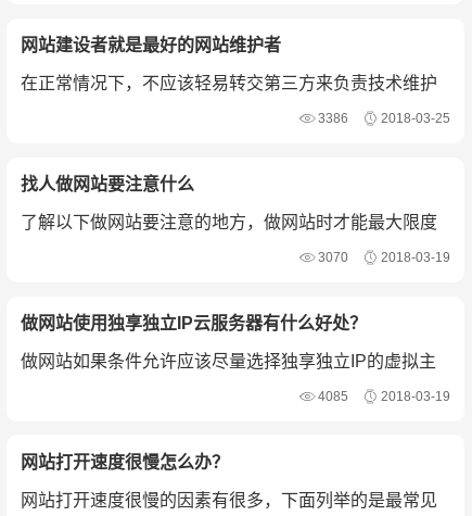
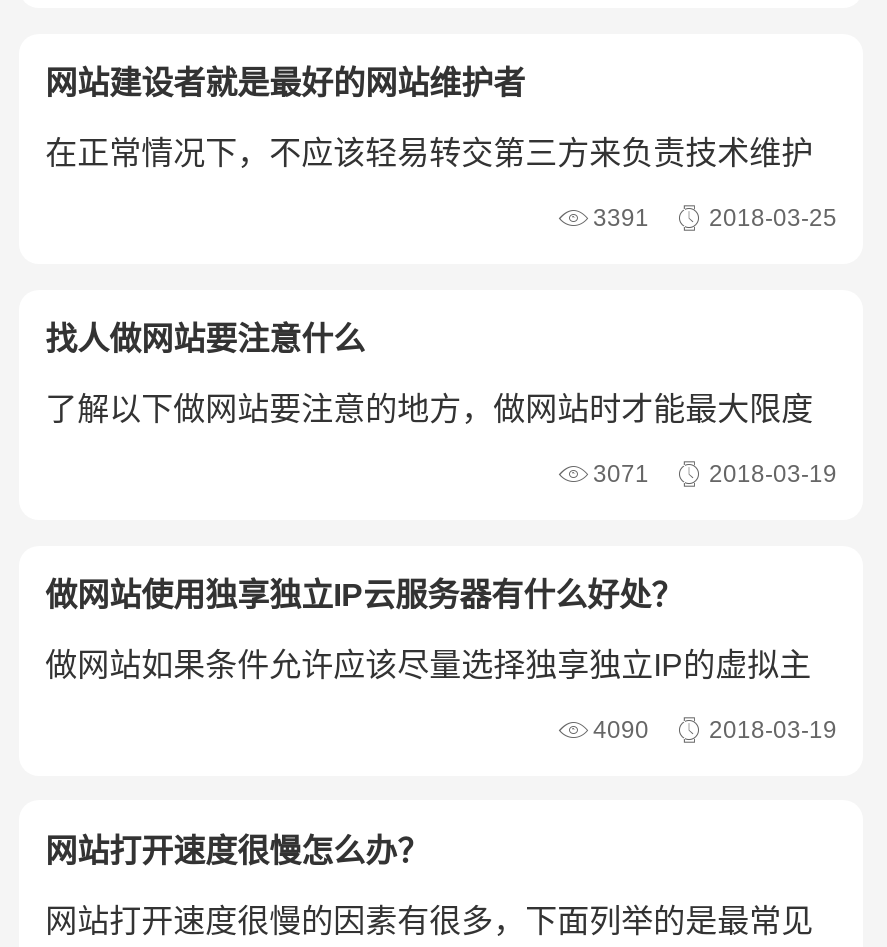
- 3386
+ 3391

- 3070
+ 3071

- 4085
+ 4090
